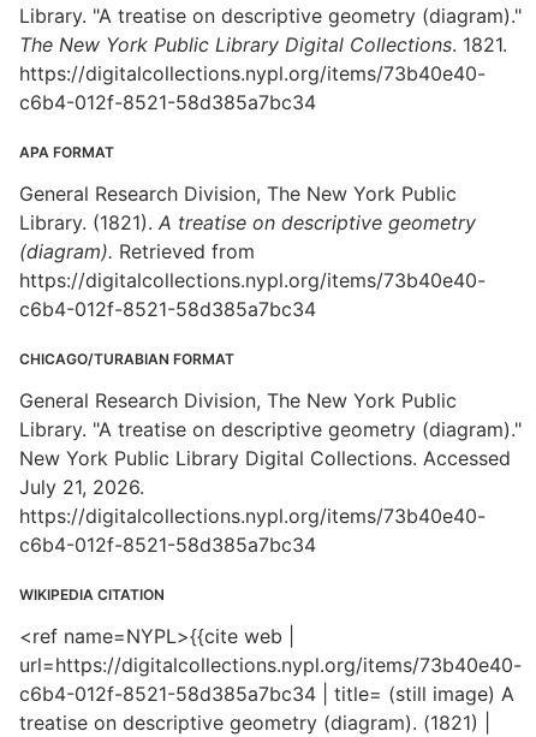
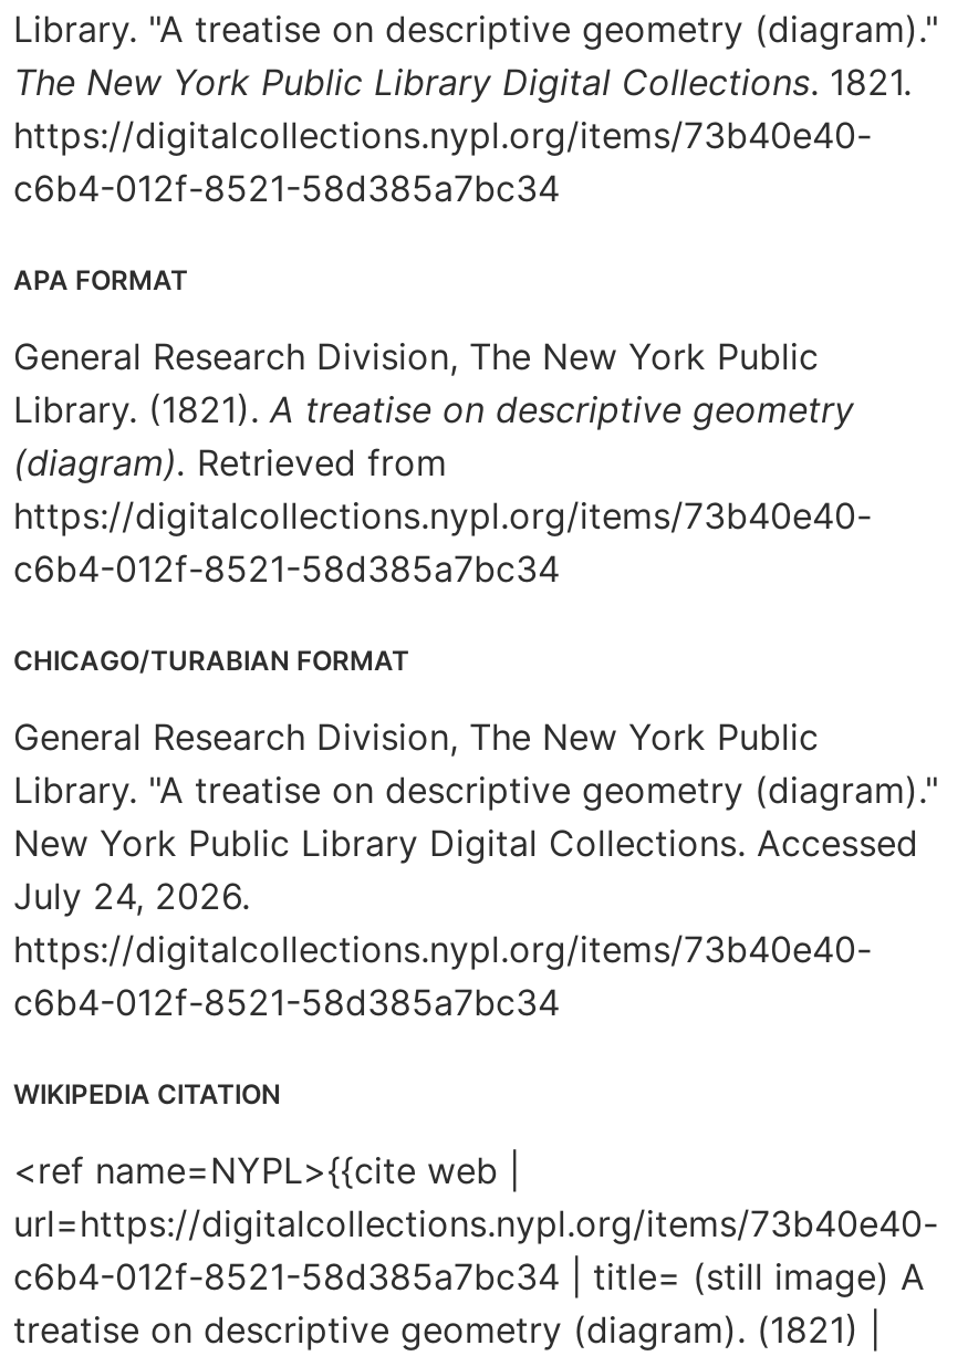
- July 21, 2026.
+ July 24, 2026.
